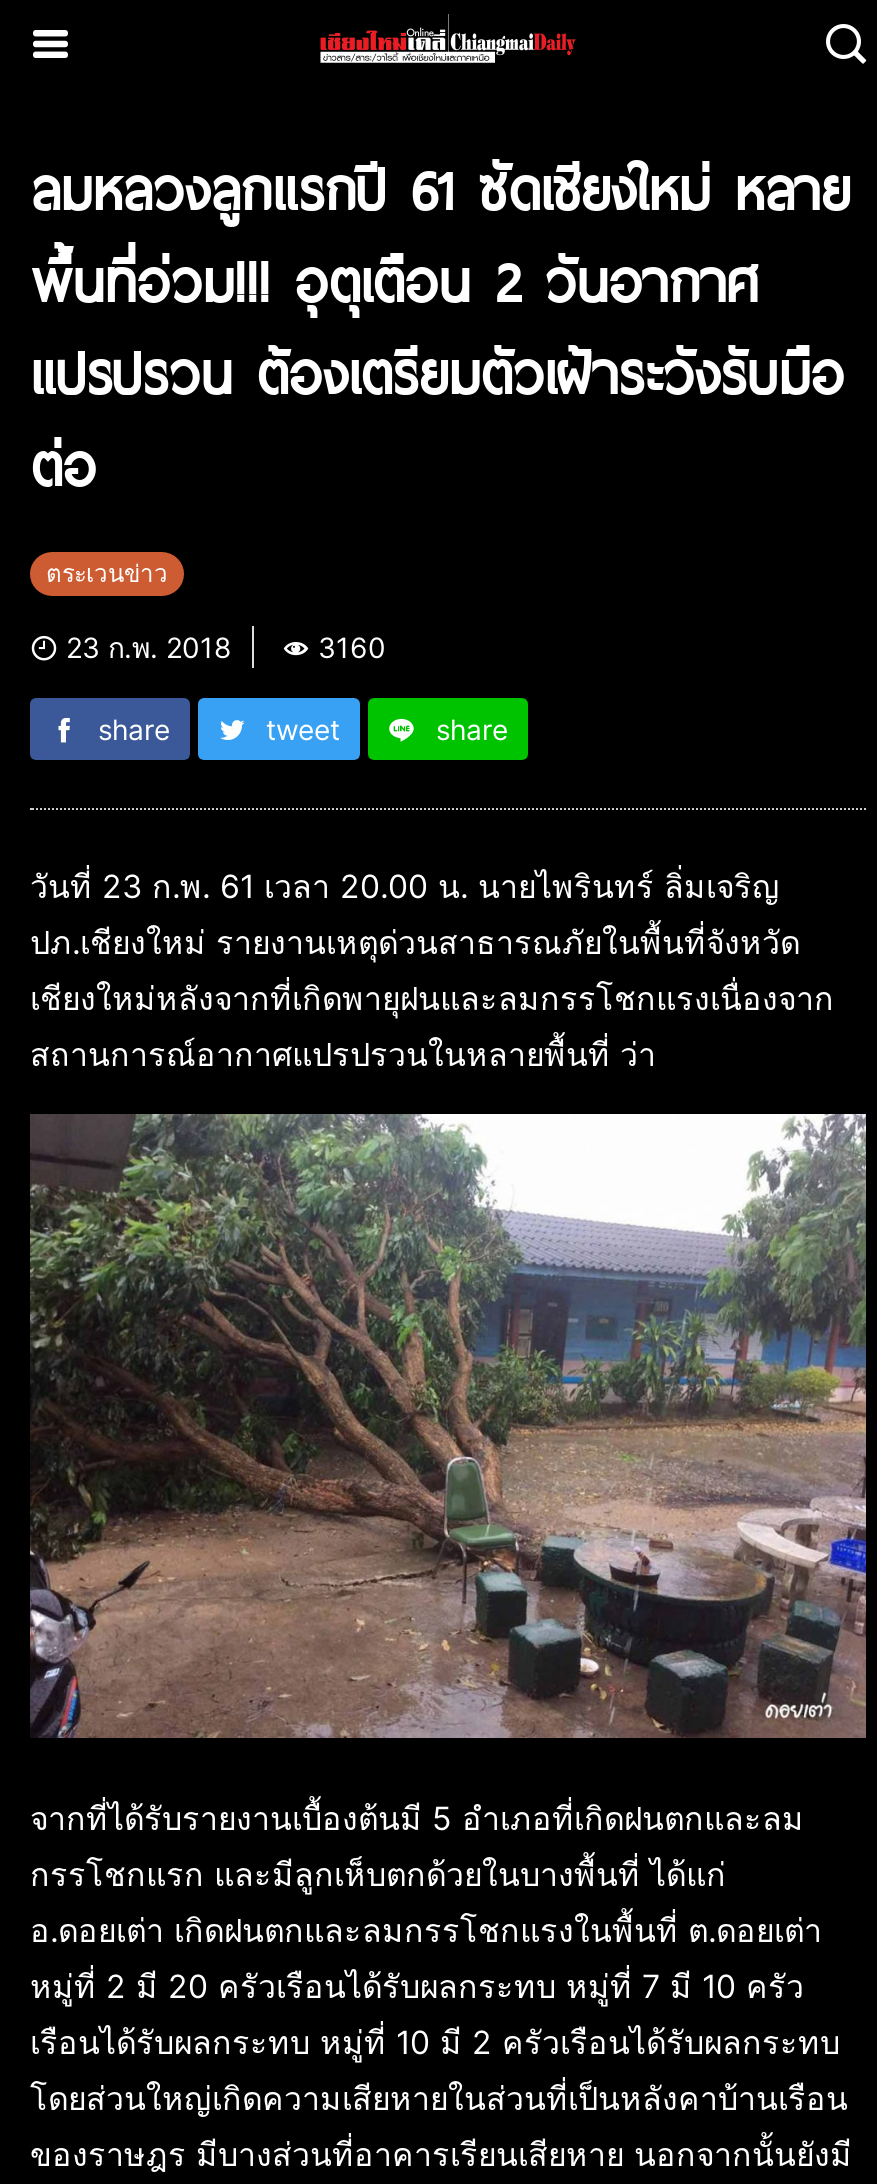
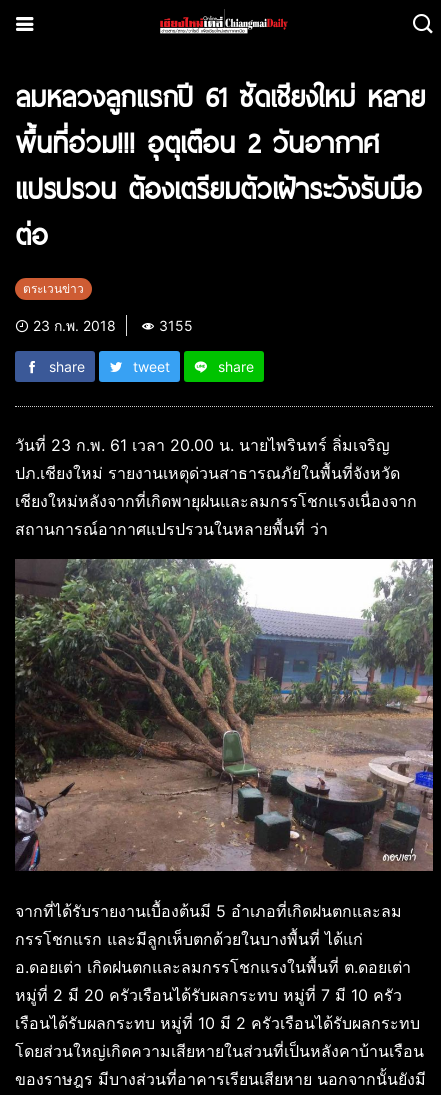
- 3160
+ 3155
